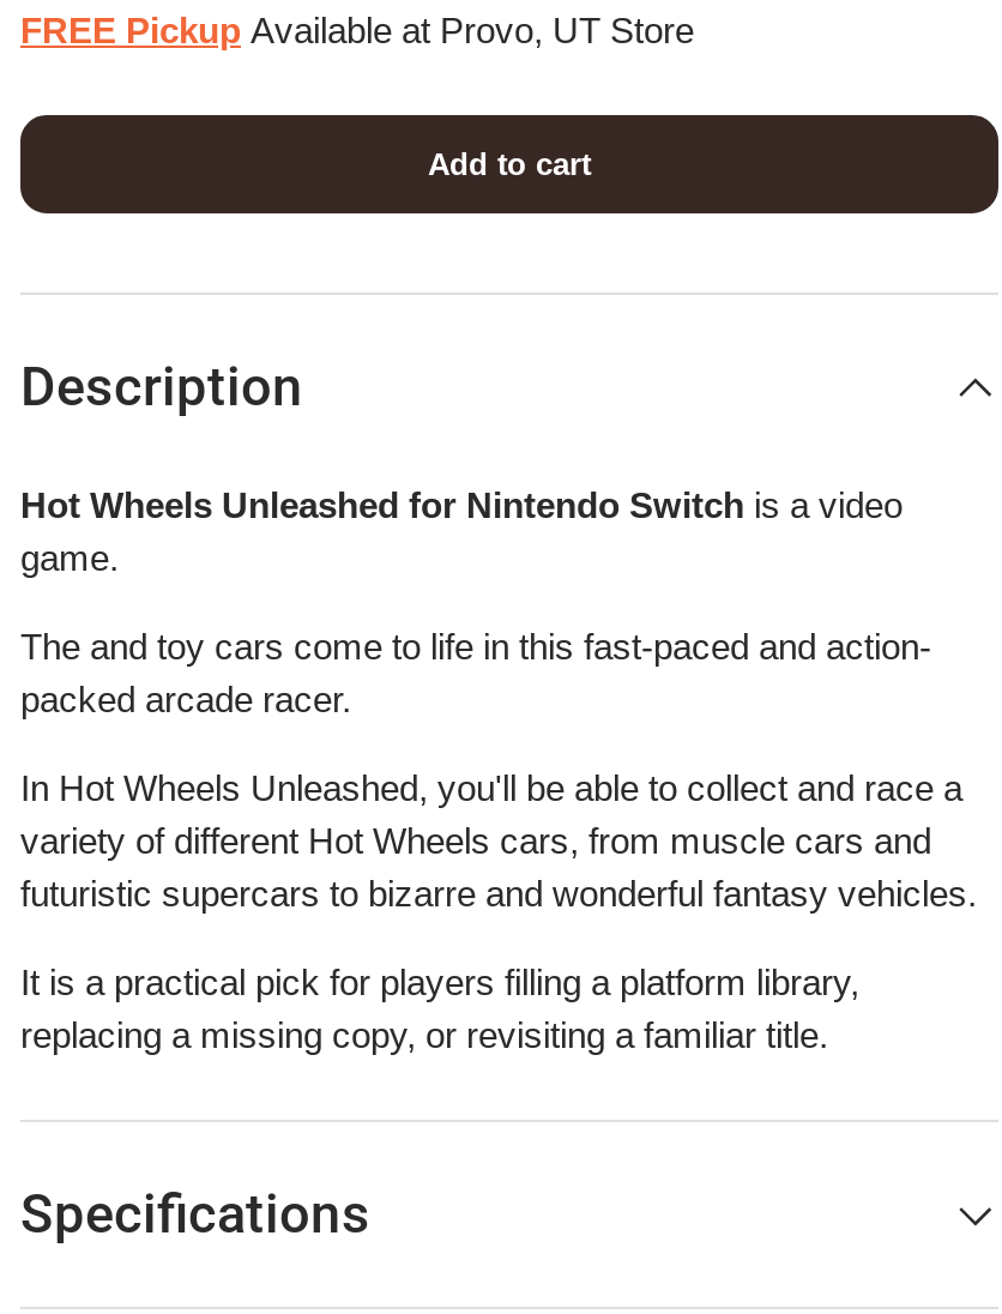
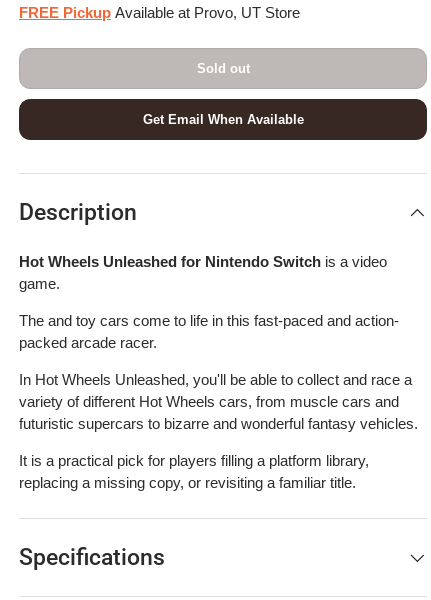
- Add to cart
+ Sold out
+ Get Email When Available
